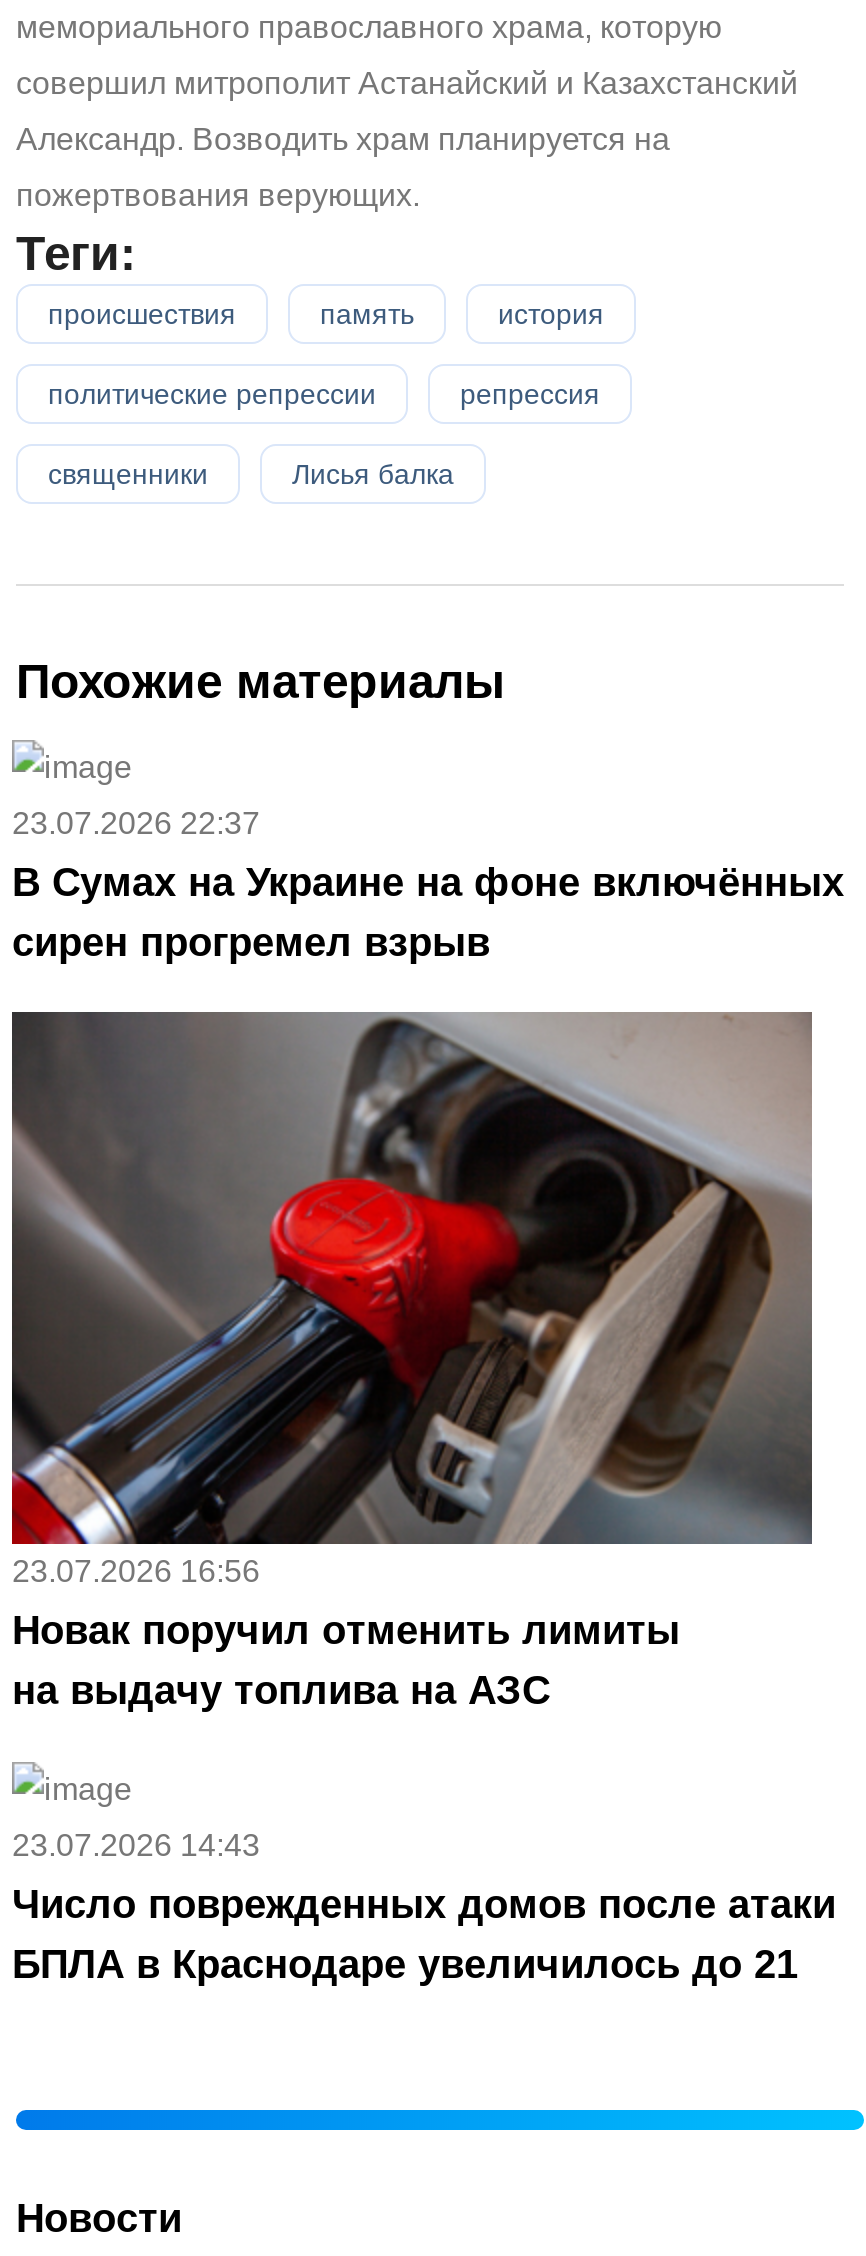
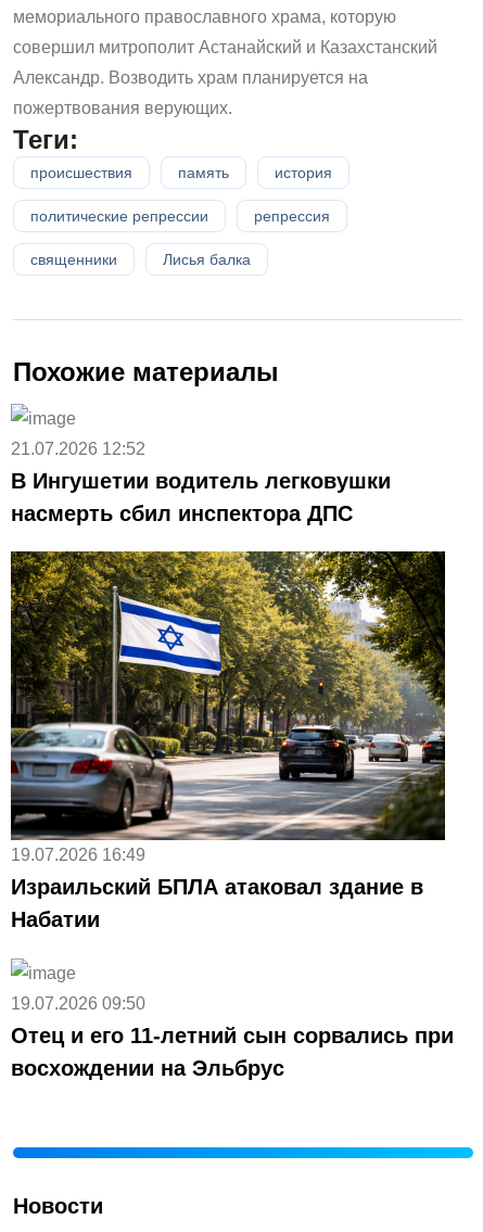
- 23.07.2026 22:37
+ 21.07.2026 12:52

- В Сумах на Украине на фоне включённых
- сирен прогремел взрыв
+ В Ингушетии водитель легковушки
+ насмерть сбил инспектора ДПС

- [image]
- 23.07.2026 16:56
+ [image]
+ 19.07.2026 16:49

- Новак поручил отменить лимиты
- на выдачу топлива на АЗС
+ Израильский БПЛА атаковал здание в
+ Набатии

- 23.07.2026 14:43
+ 19.07.2026 09:50

- Число поврежденных домов после атаки
- БПЛА в Краснодаре увеличилось до 21
+ Отец и его 11-летний сын сорвались при
+ восхождении на Эльбрус
